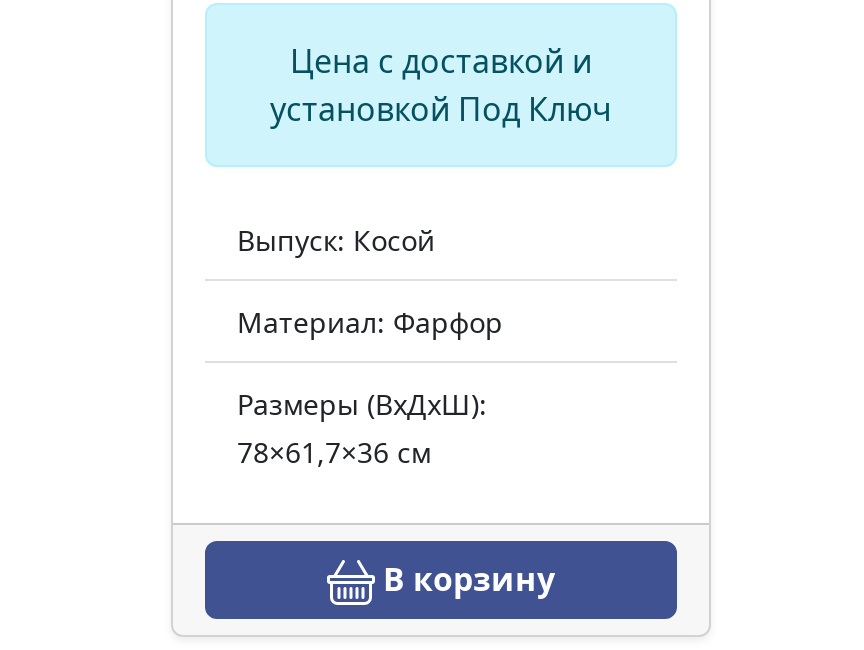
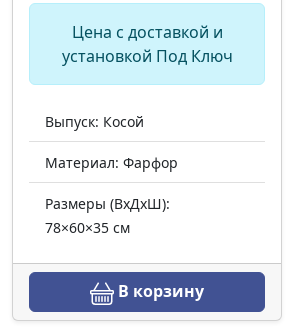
- 78×61,7×36 см
+ 78×60×35 см
